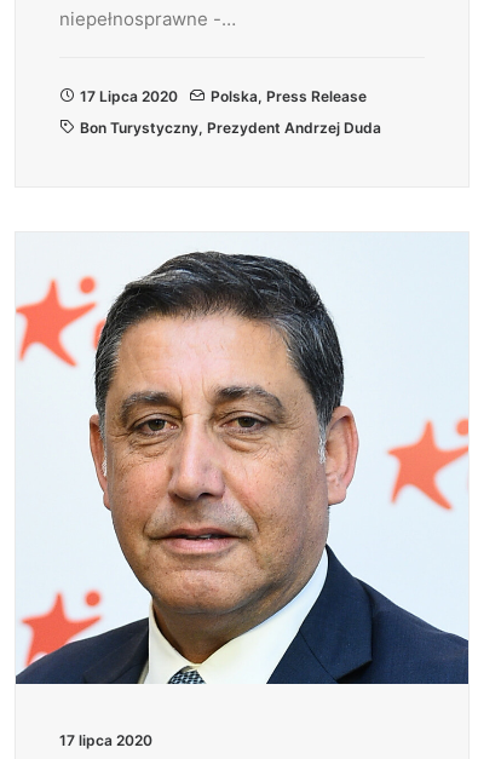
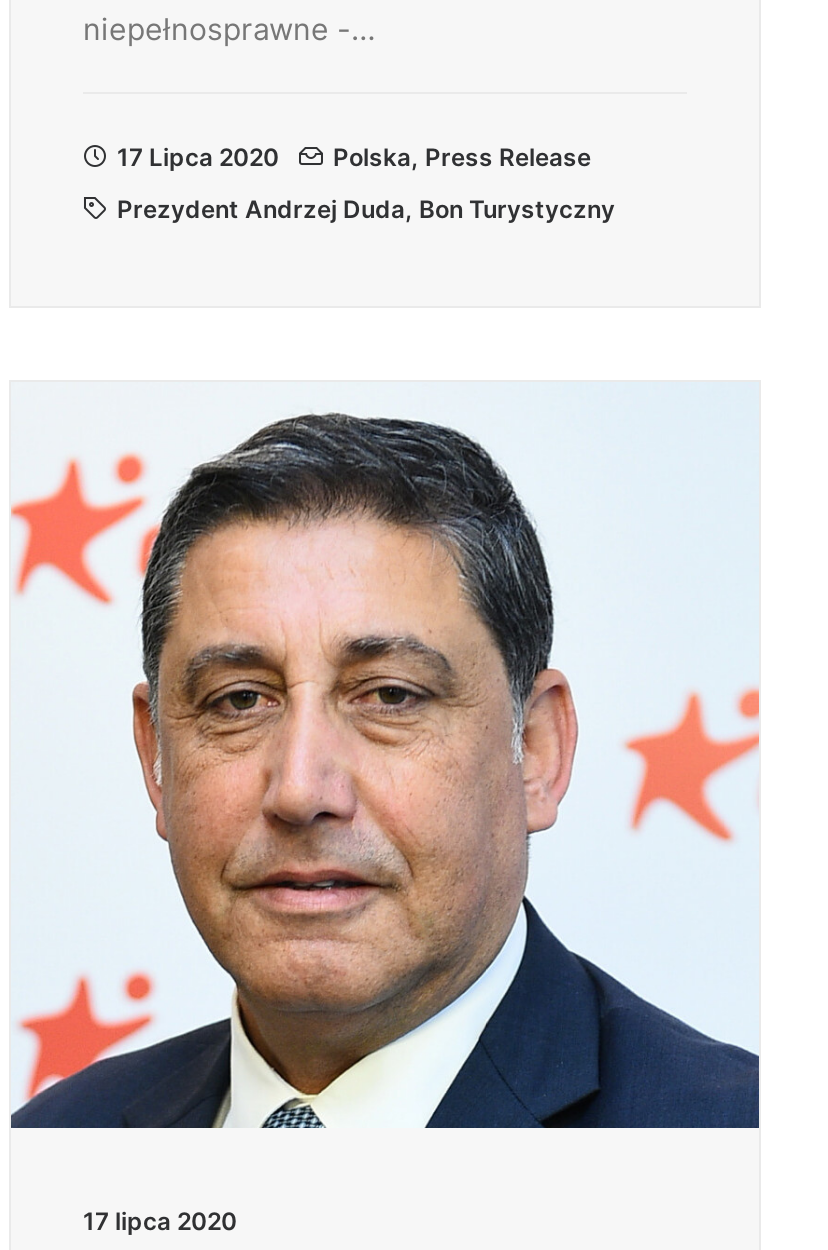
- Bon Turystyczny, Prezydent Andrzej Duda
+ Prezydent Andrzej Duda, Bon Turystyczny
